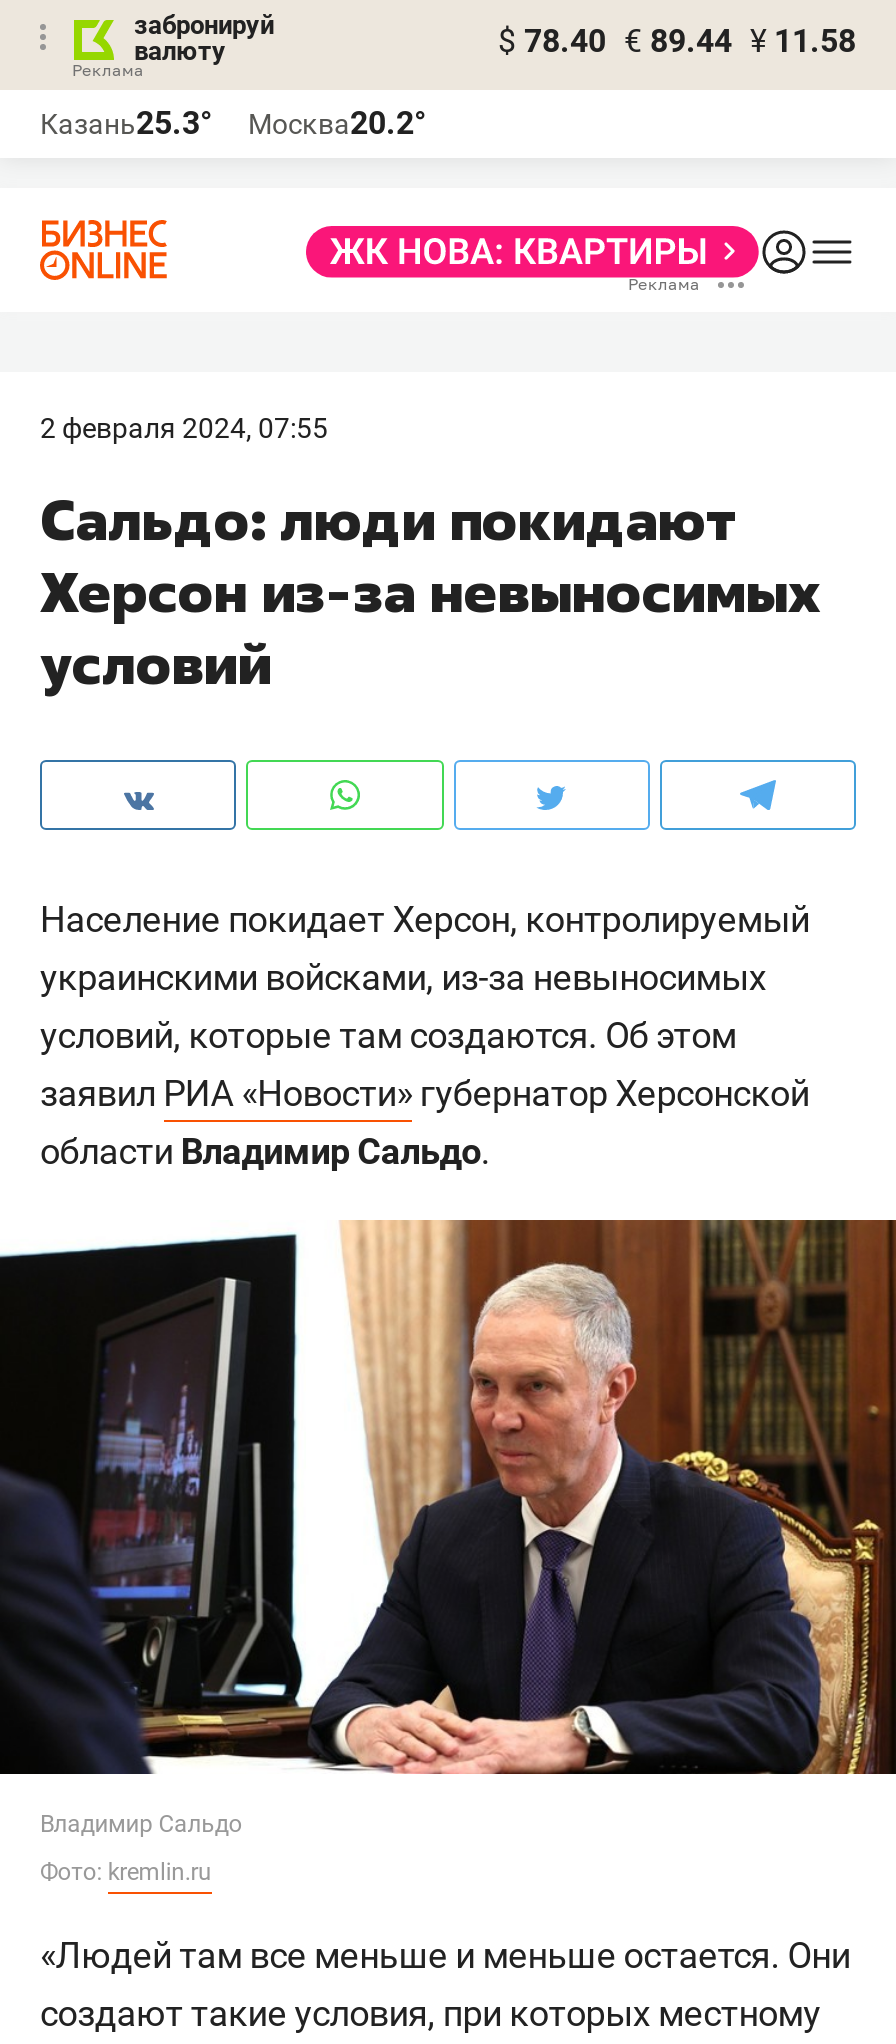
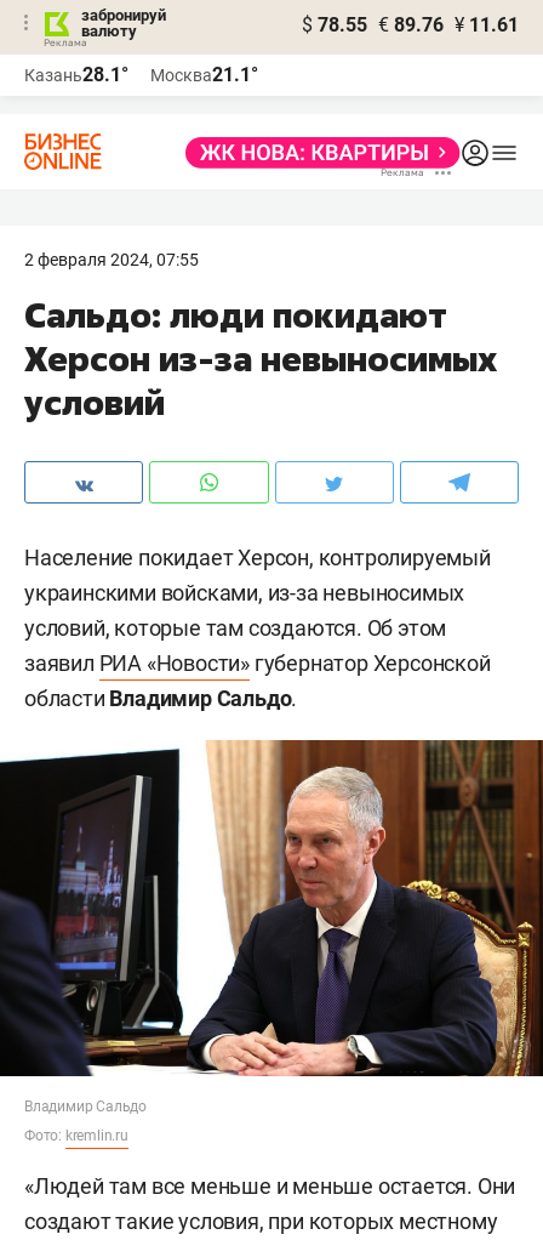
- $ 78.40 € 89.44 ¥ 11.58
+ $ 78.55 € 89.76 ¥ 11.61

- Казань25.3°
+ Казань28.1°

- Москва20.2°
+ Москва21.1°
